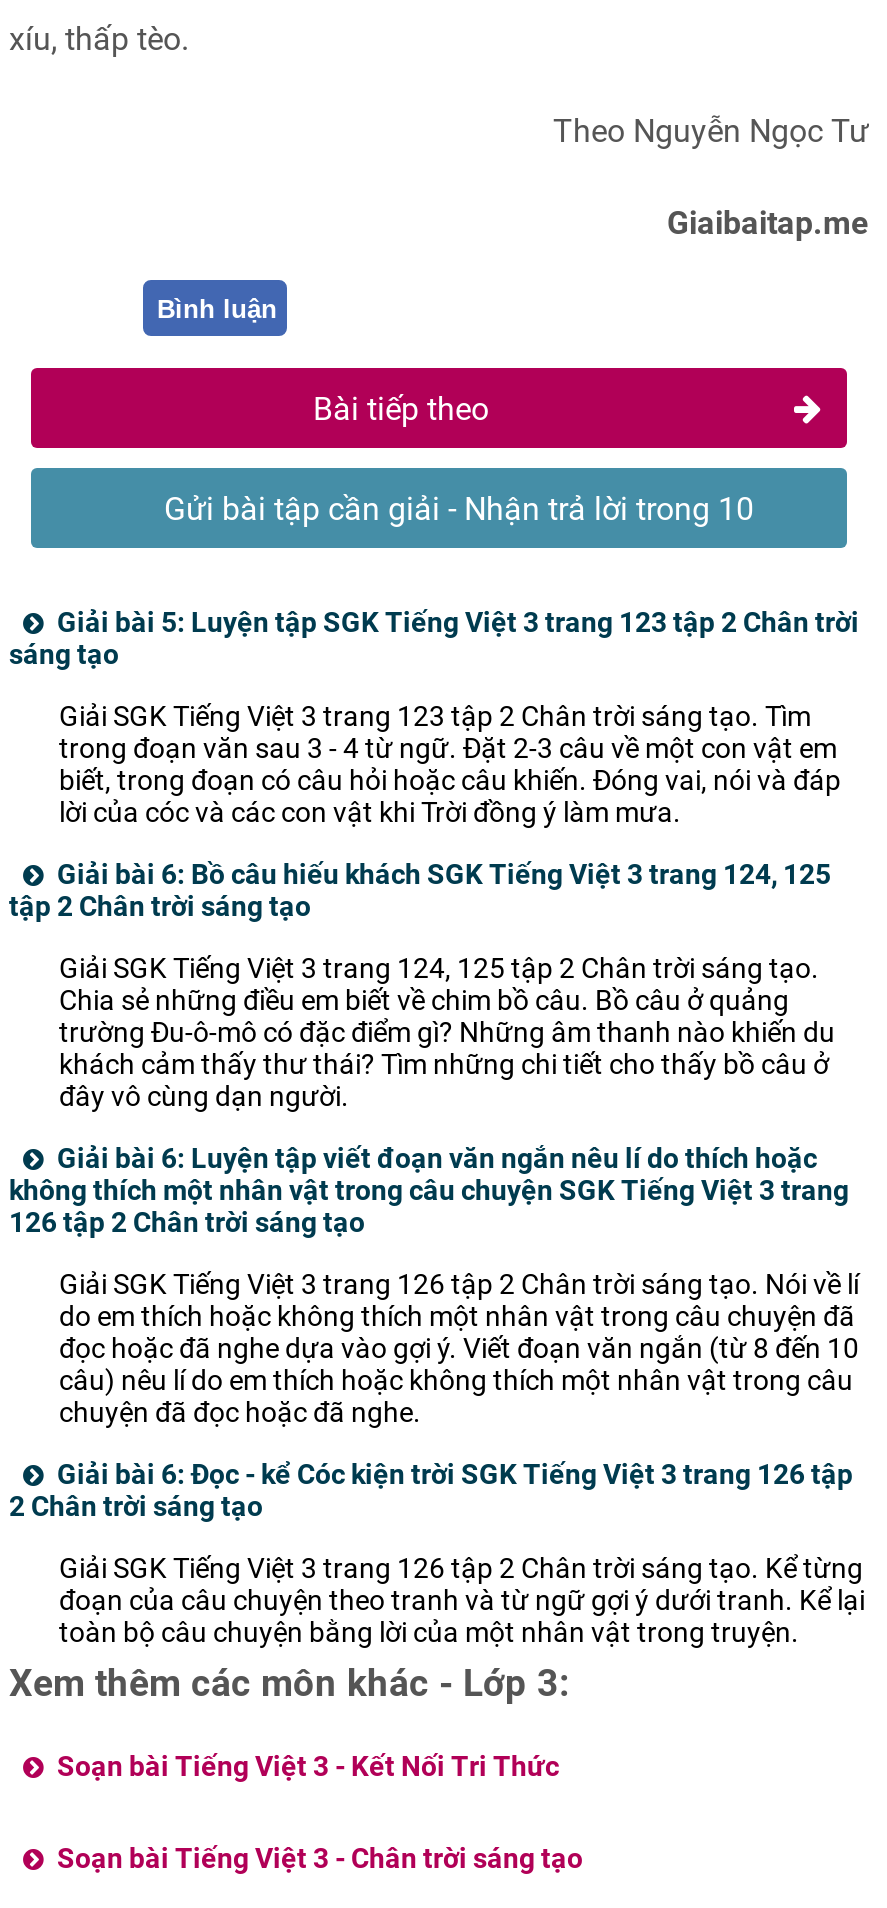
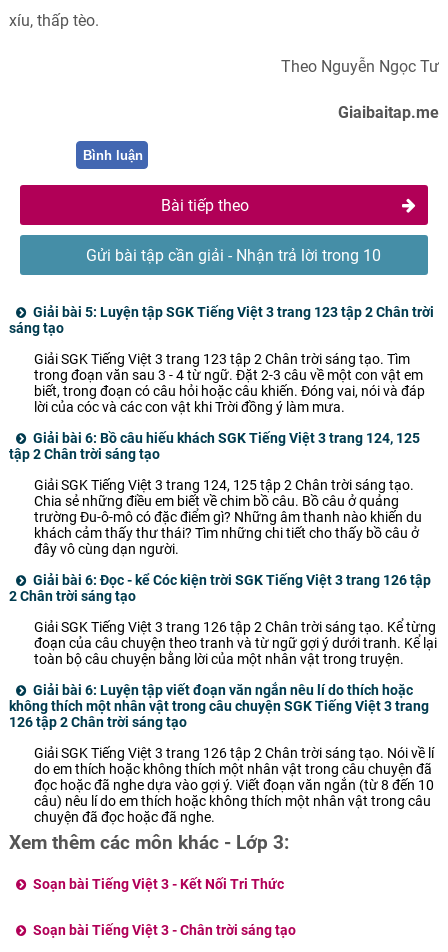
moved down: Giải bài 6: Luyện tập viết đoạn văn ngắn nêu lí do thích hoặc | không thích một nhân vật trong câu chuyện SGK Tiếng Việt 3 trang | 126 tập 2 Chân trời sáng tạo | Giải SGK Tiếng Việt 3 trang 126 tập 2 Chân trời sáng tạo. Nói về lí | do em thích hoặc không thích một nhân vật trong câu chuyện đã | đọc hoặc đã nghe dựa vào gợi ý. Viết đoạn văn ngắn (từ 8 đến 10 | câu) nêu lí do em thích hoặc không thích một nhân vật trong câu | chuyện đã đọc hoặc đã nghe.

moved up: Giải bài 6: Đọc - kể Cóc kiện trời SGK Tiếng Việt 3 trang 126 tập | 2 Chân trời sáng tạo | Giải SGK Tiếng Việt 3 trang 126 tập 2 Chân trời sáng tạo. Kể từng | đoạn của câu chuyện theo tranh và từ ngữ gợi ý dưới tranh. Kể lại | toàn bộ câu chuyện bằng lời của một nhân vật trong truyện.
